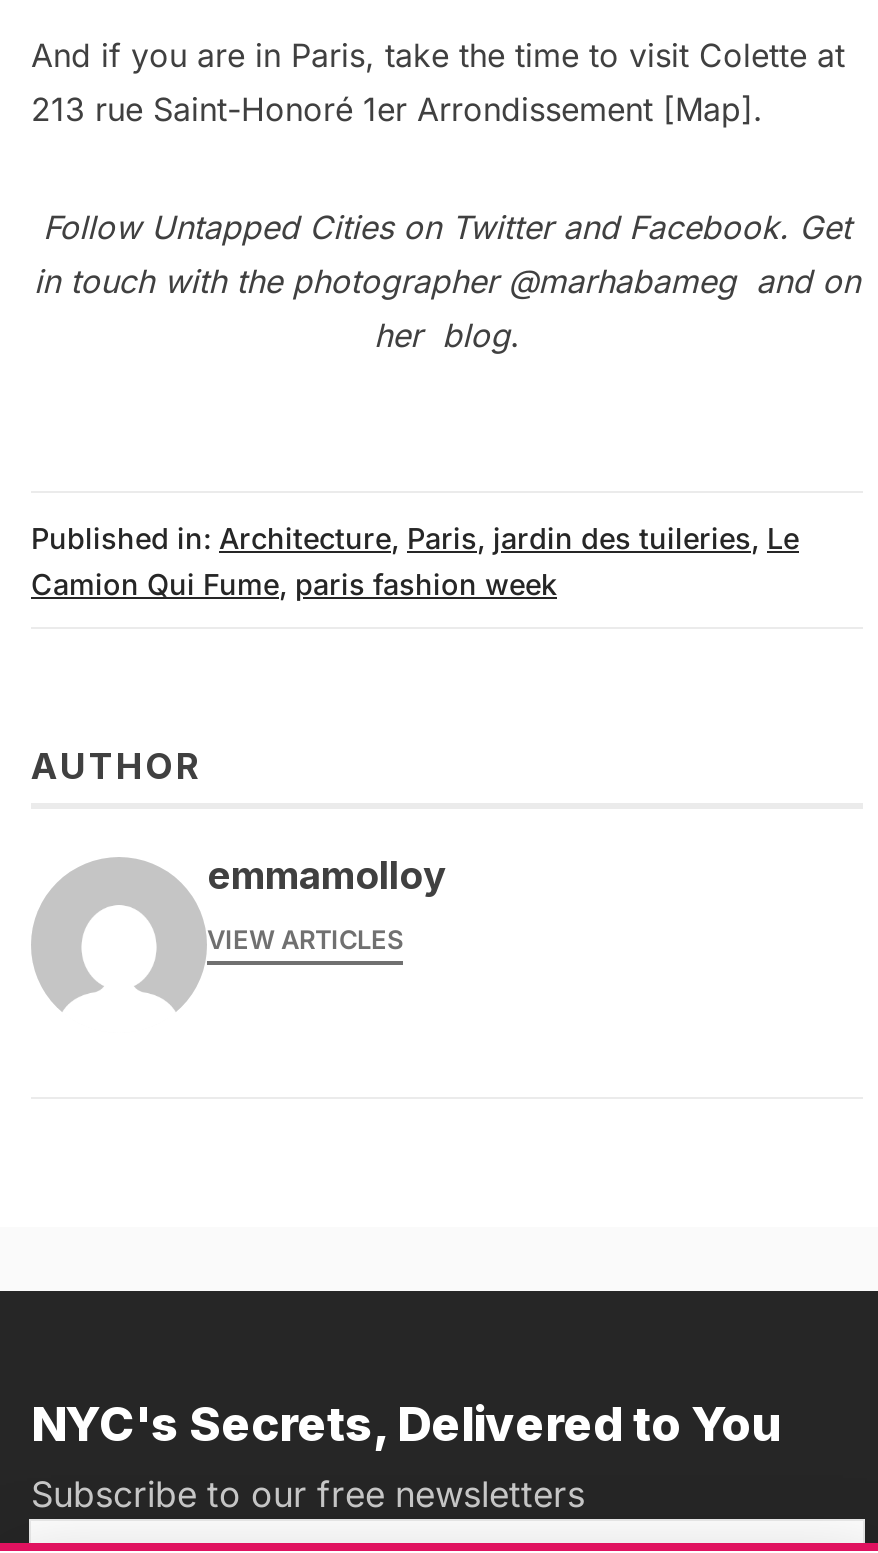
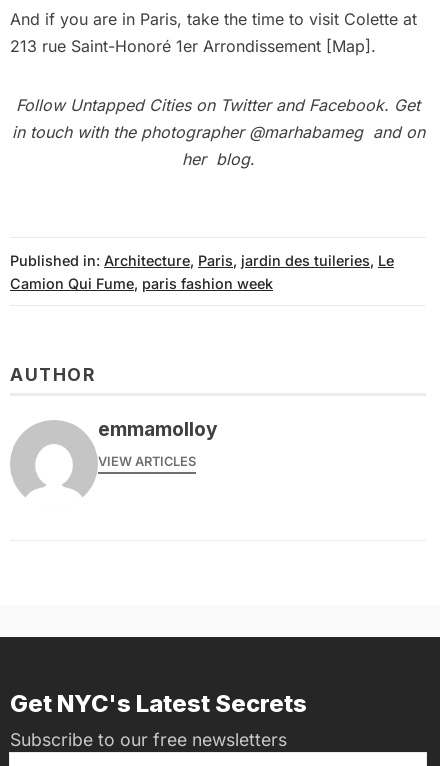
- NYC's Secrets, Delivered to You
+ Get NYC's Latest Secrets
